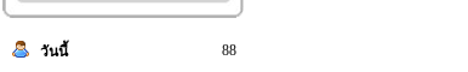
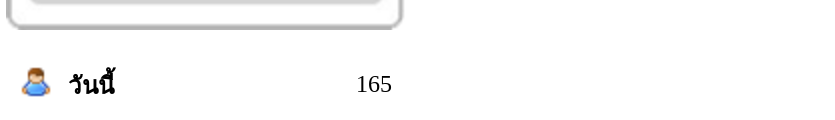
- 88
+ 165
